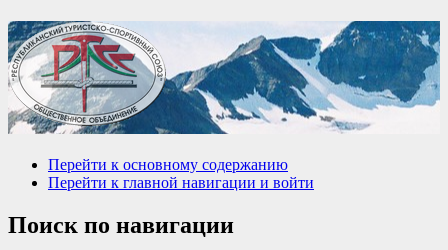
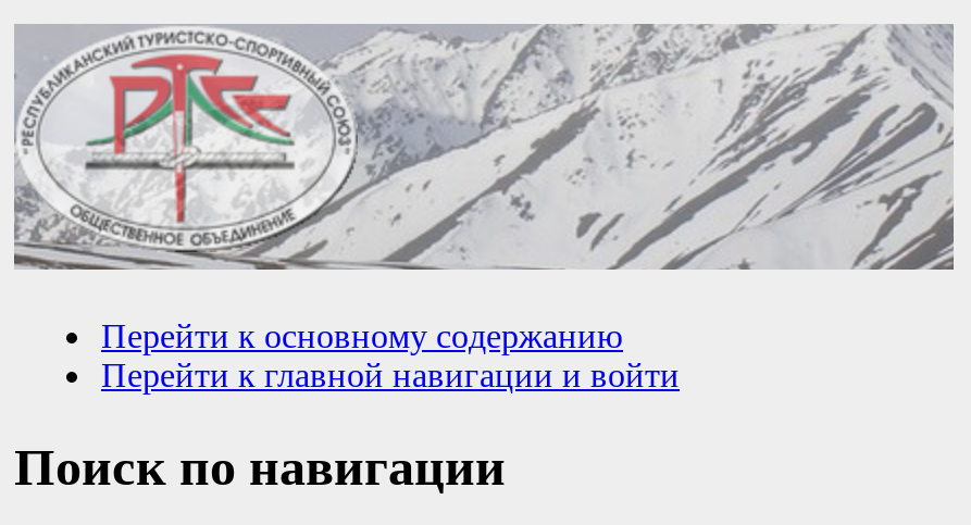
- [image]
+ [image]
